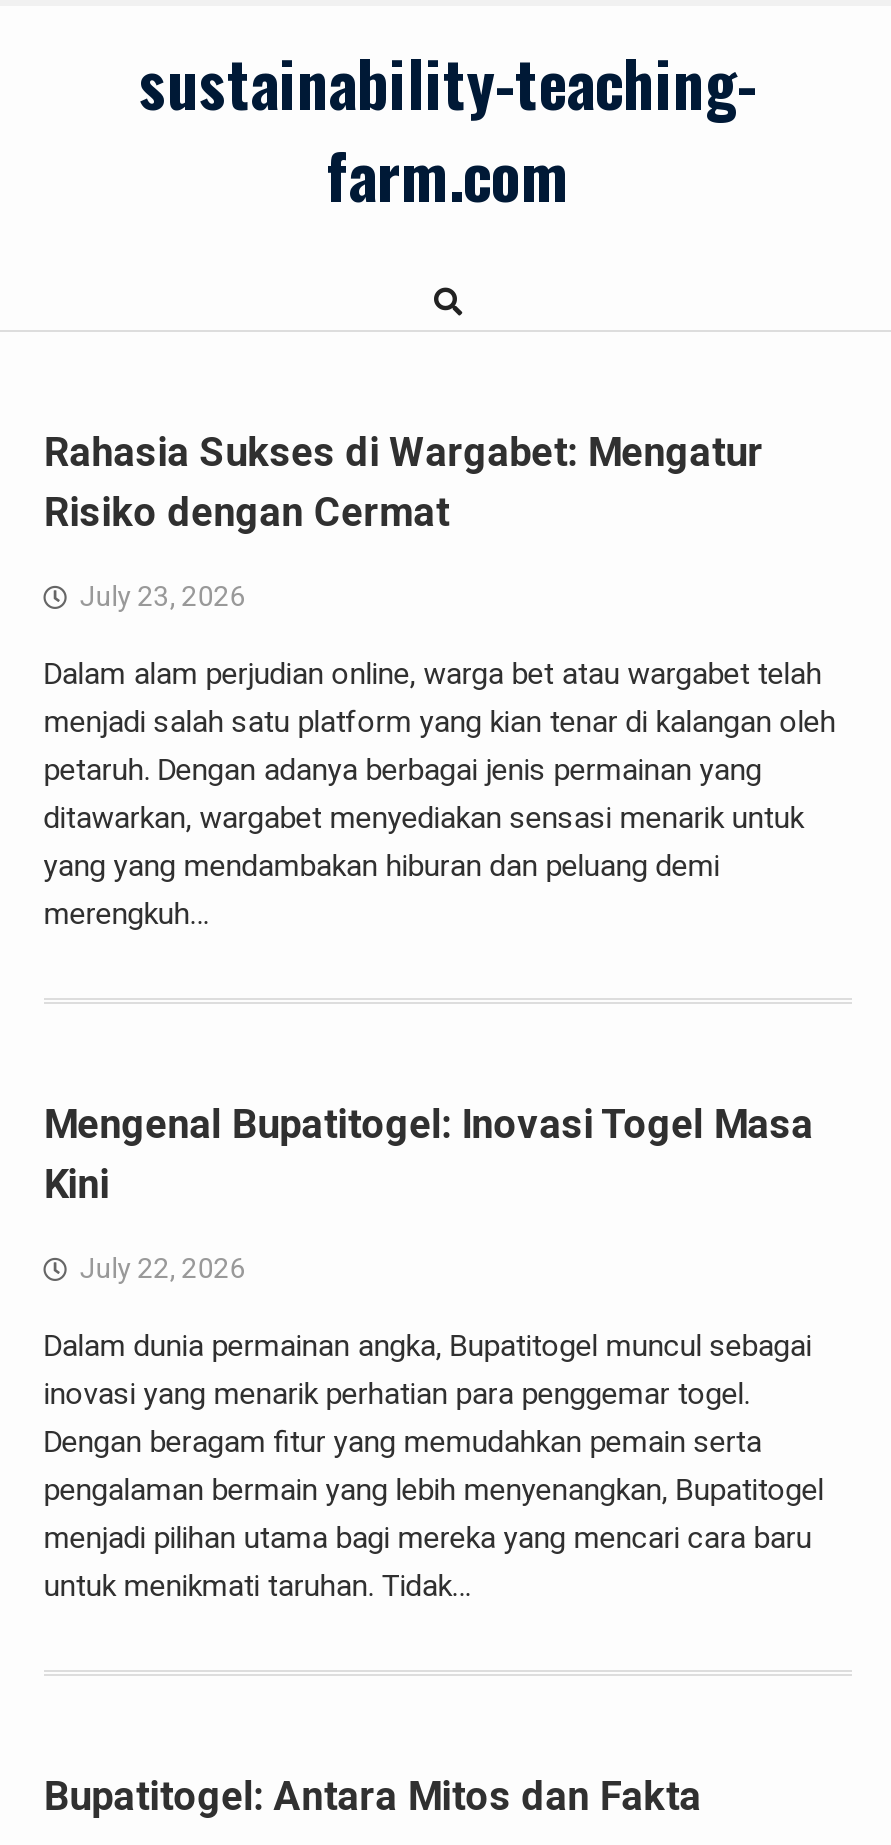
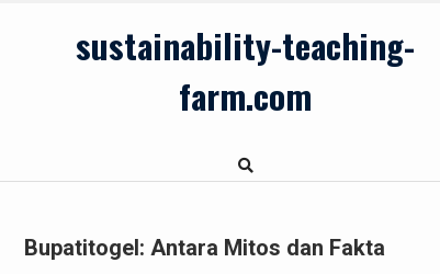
- Rahasia Sukses di Wargabet: Mengatur
- Risiko dengan Cermat
- July 23, 2026
- Dalam alam perjudian online, warga bet atau wargabet telah
- menjadi salah satu platform yang kian tenar di kalangan oleh
- petaruh. Dengan adanya berbagai jenis permainan yang
- ditawarkan, wargabet menyediakan sensasi menarik untuk
- yang yang mendambakan hiburan dan peluang demi
- merengkuh…

- Mengenal Bupatitogel: Inovasi Togel Masa
- Kini
- July 22, 2026
- Dalam dunia permainan angka, Bupatitogel muncul sebagai
- inovasi yang menarik perhatian para penggemar togel.
- Dengan beragam fitur yang memudahkan pemain serta
- pengalaman bermain yang lebih menyenangkan, Bupatitogel
- menjadi pilihan utama bagi mereka yang mencari cara baru
- untuk menikmati taruhan. Tidak…
